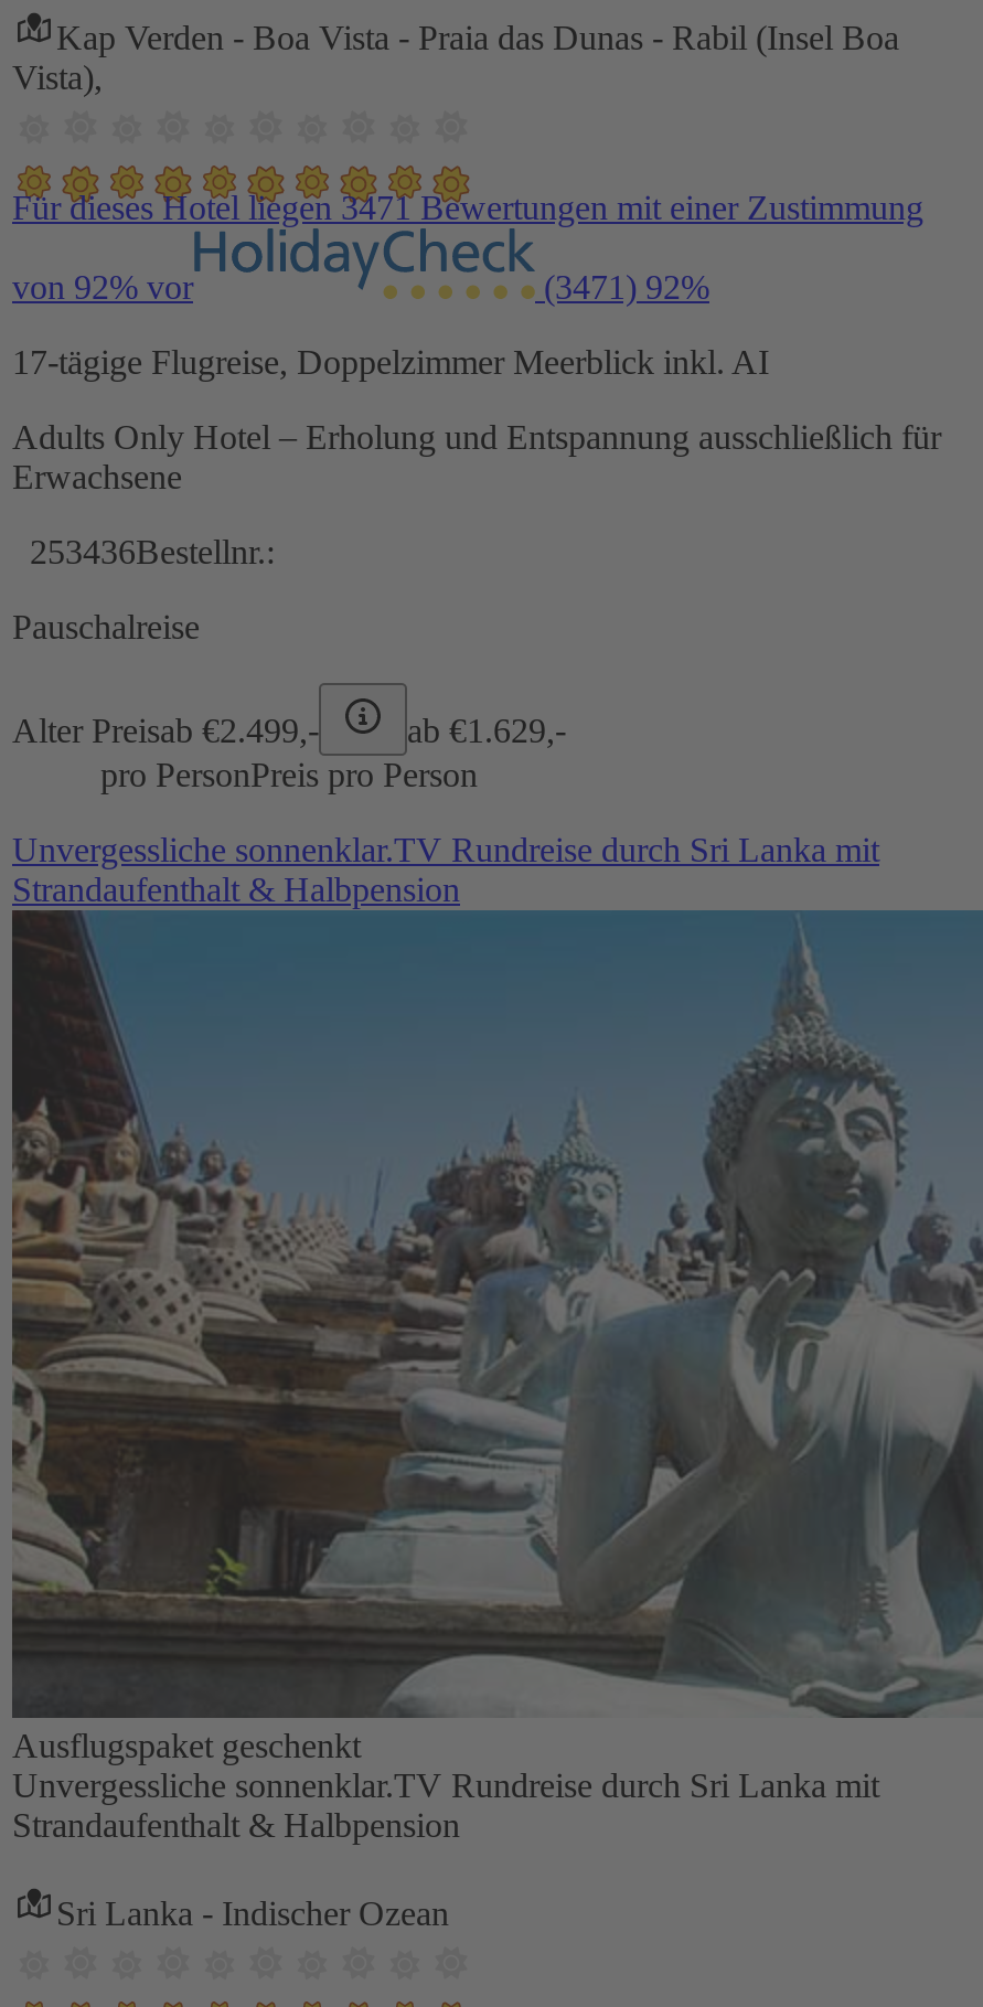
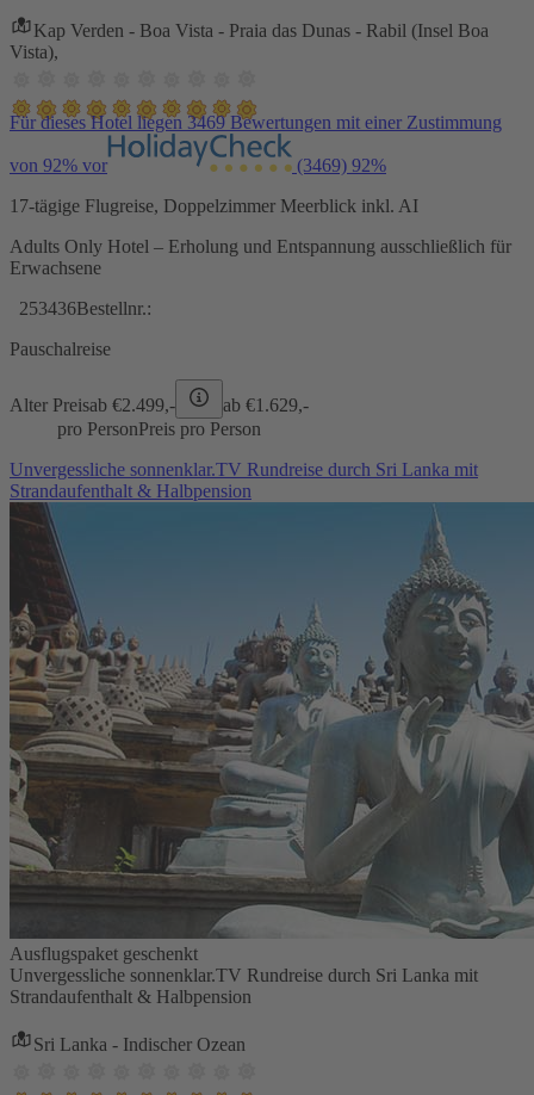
- Für dieses Hotel liegen 3471 Bewertungen mit einer Zustimmung
+ Für dieses Hotel liegen 3469 Bewertungen mit einer Zustimmung

- (3471) 92%
+ (3469) 92%
